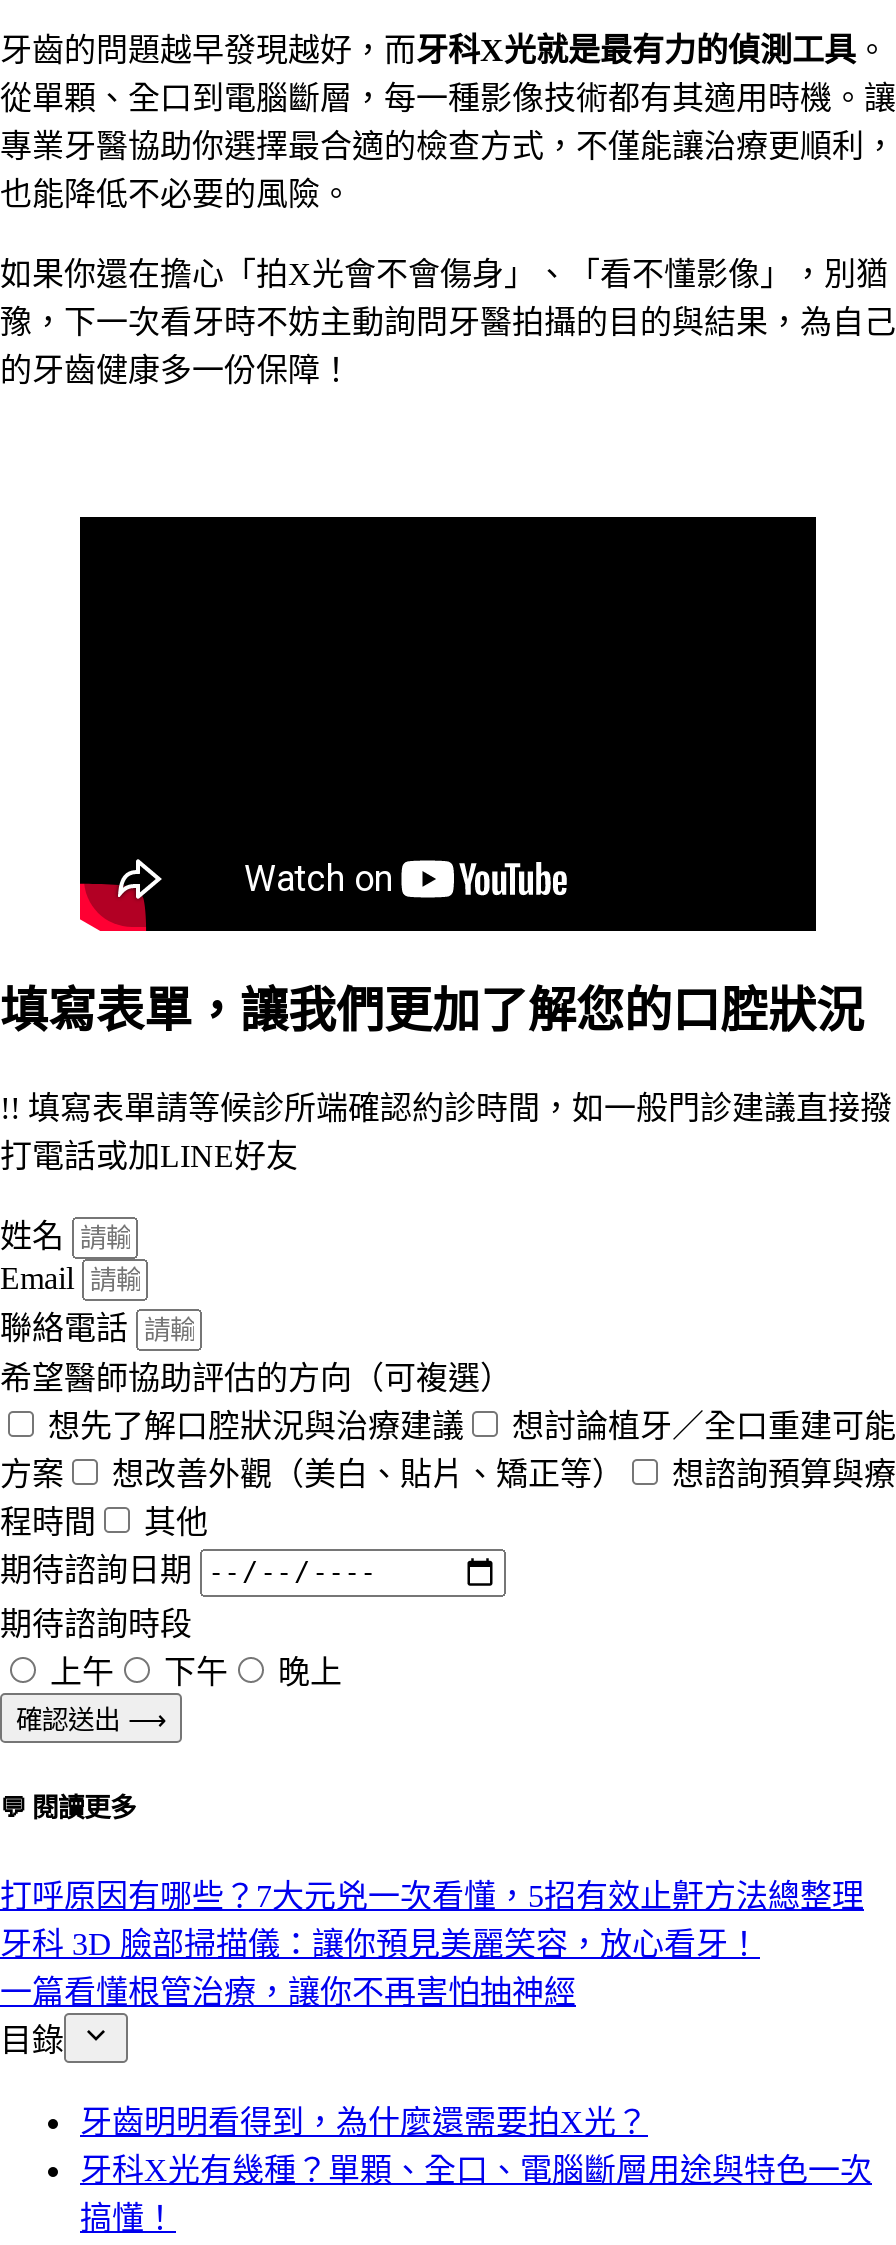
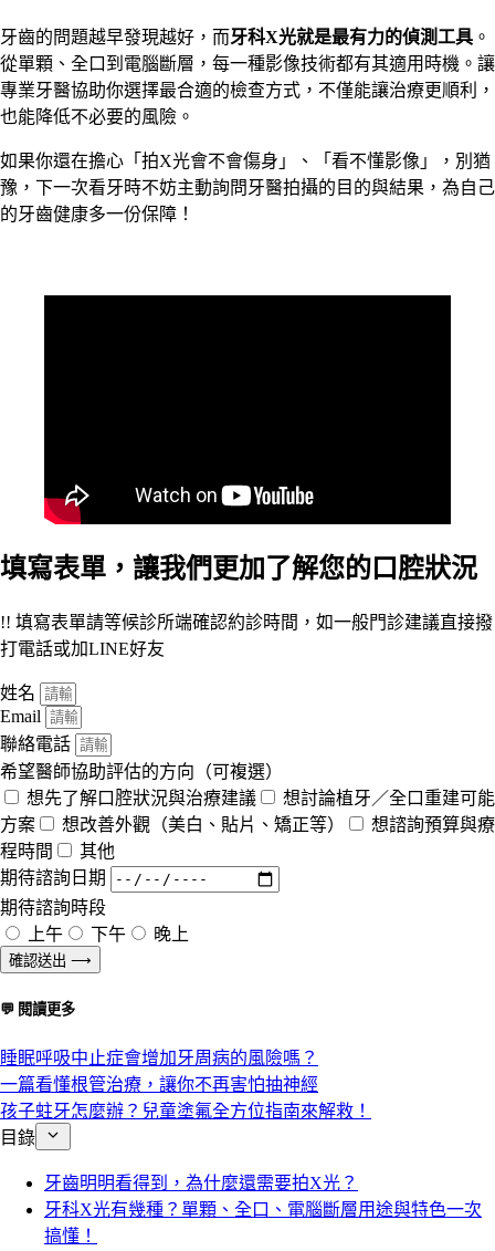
- 打呼原因有哪些？7大元兇一次看懂，5招有效止鼾方法總整理
- 牙科 3D 臉部掃描儀：讓你預見美麗笑容，放心看牙！
+ 睡眠呼吸中止症會增加牙周病的風險嗎？

moved up: 一篇看懂根管治療，讓你不再害怕抽神經

+ 孩子蛀牙怎麼辦？兒童塗氟全方位指南來解救！
